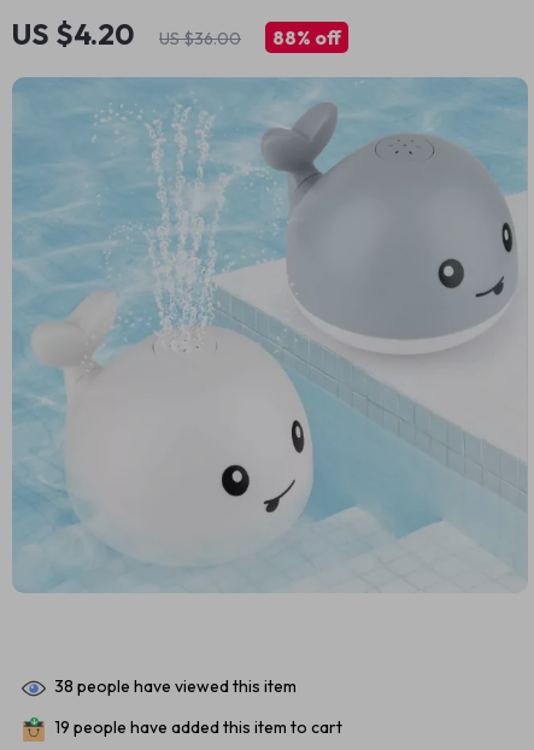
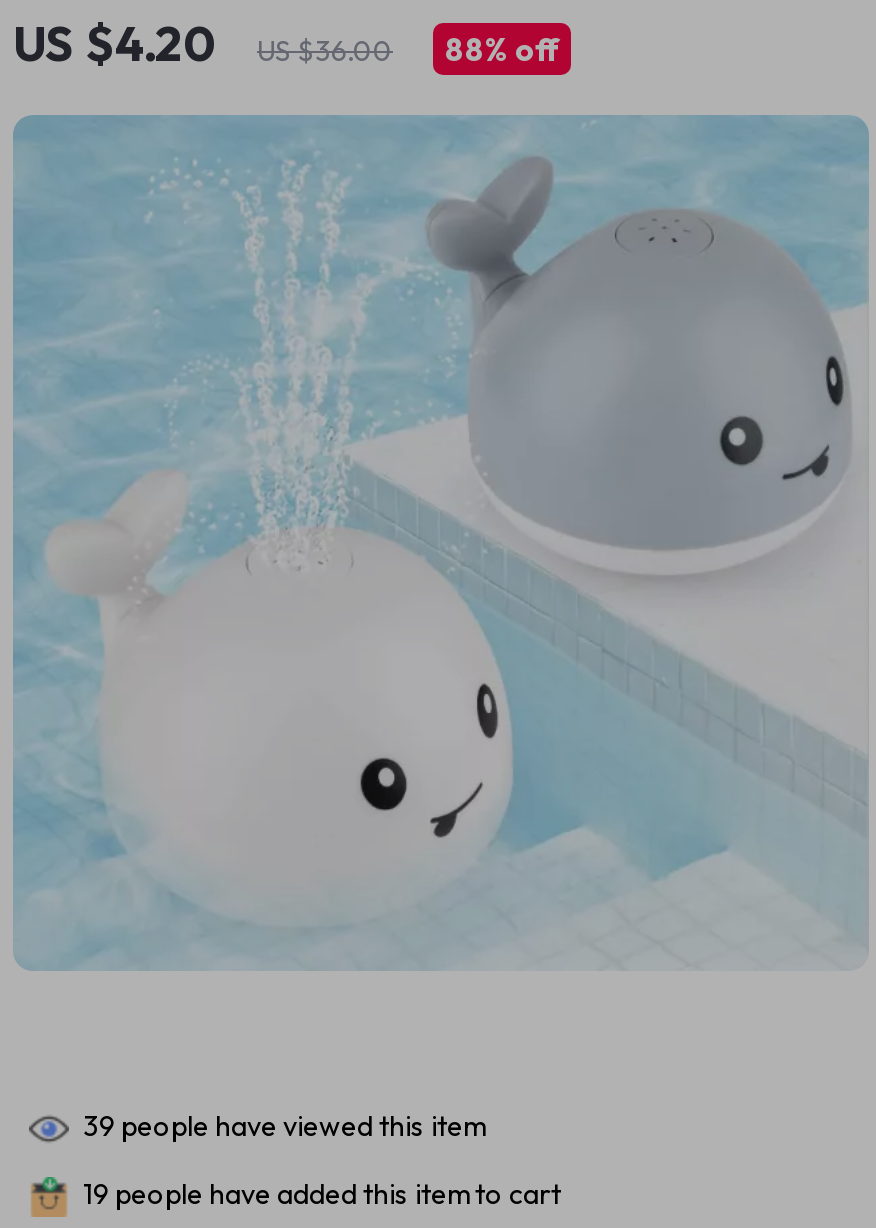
- 38 people have viewed this item
+ 39 people have viewed this item
